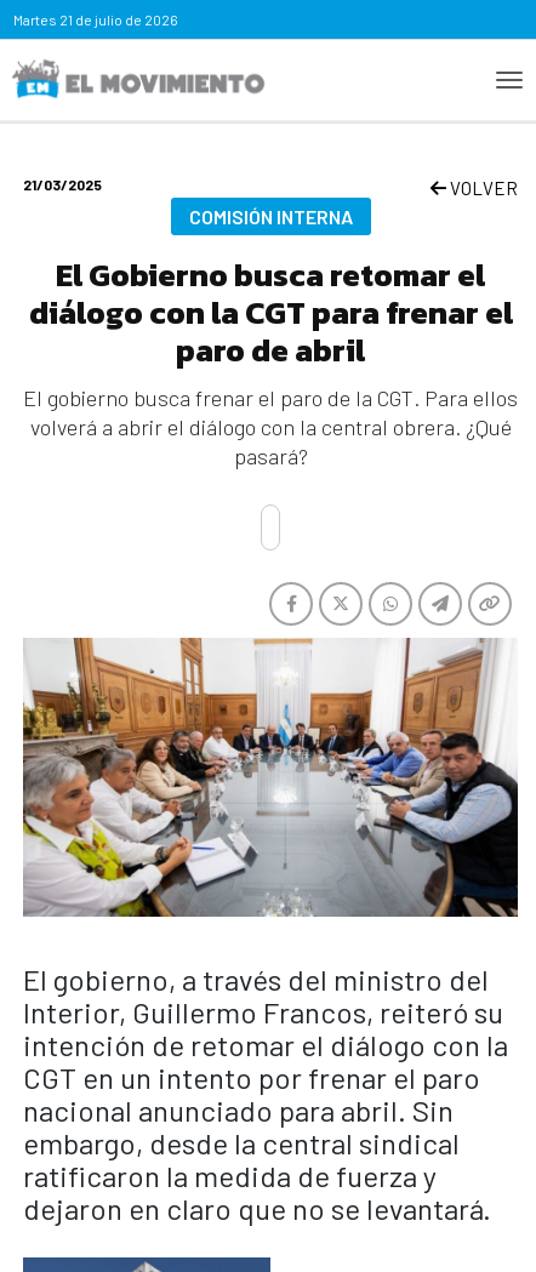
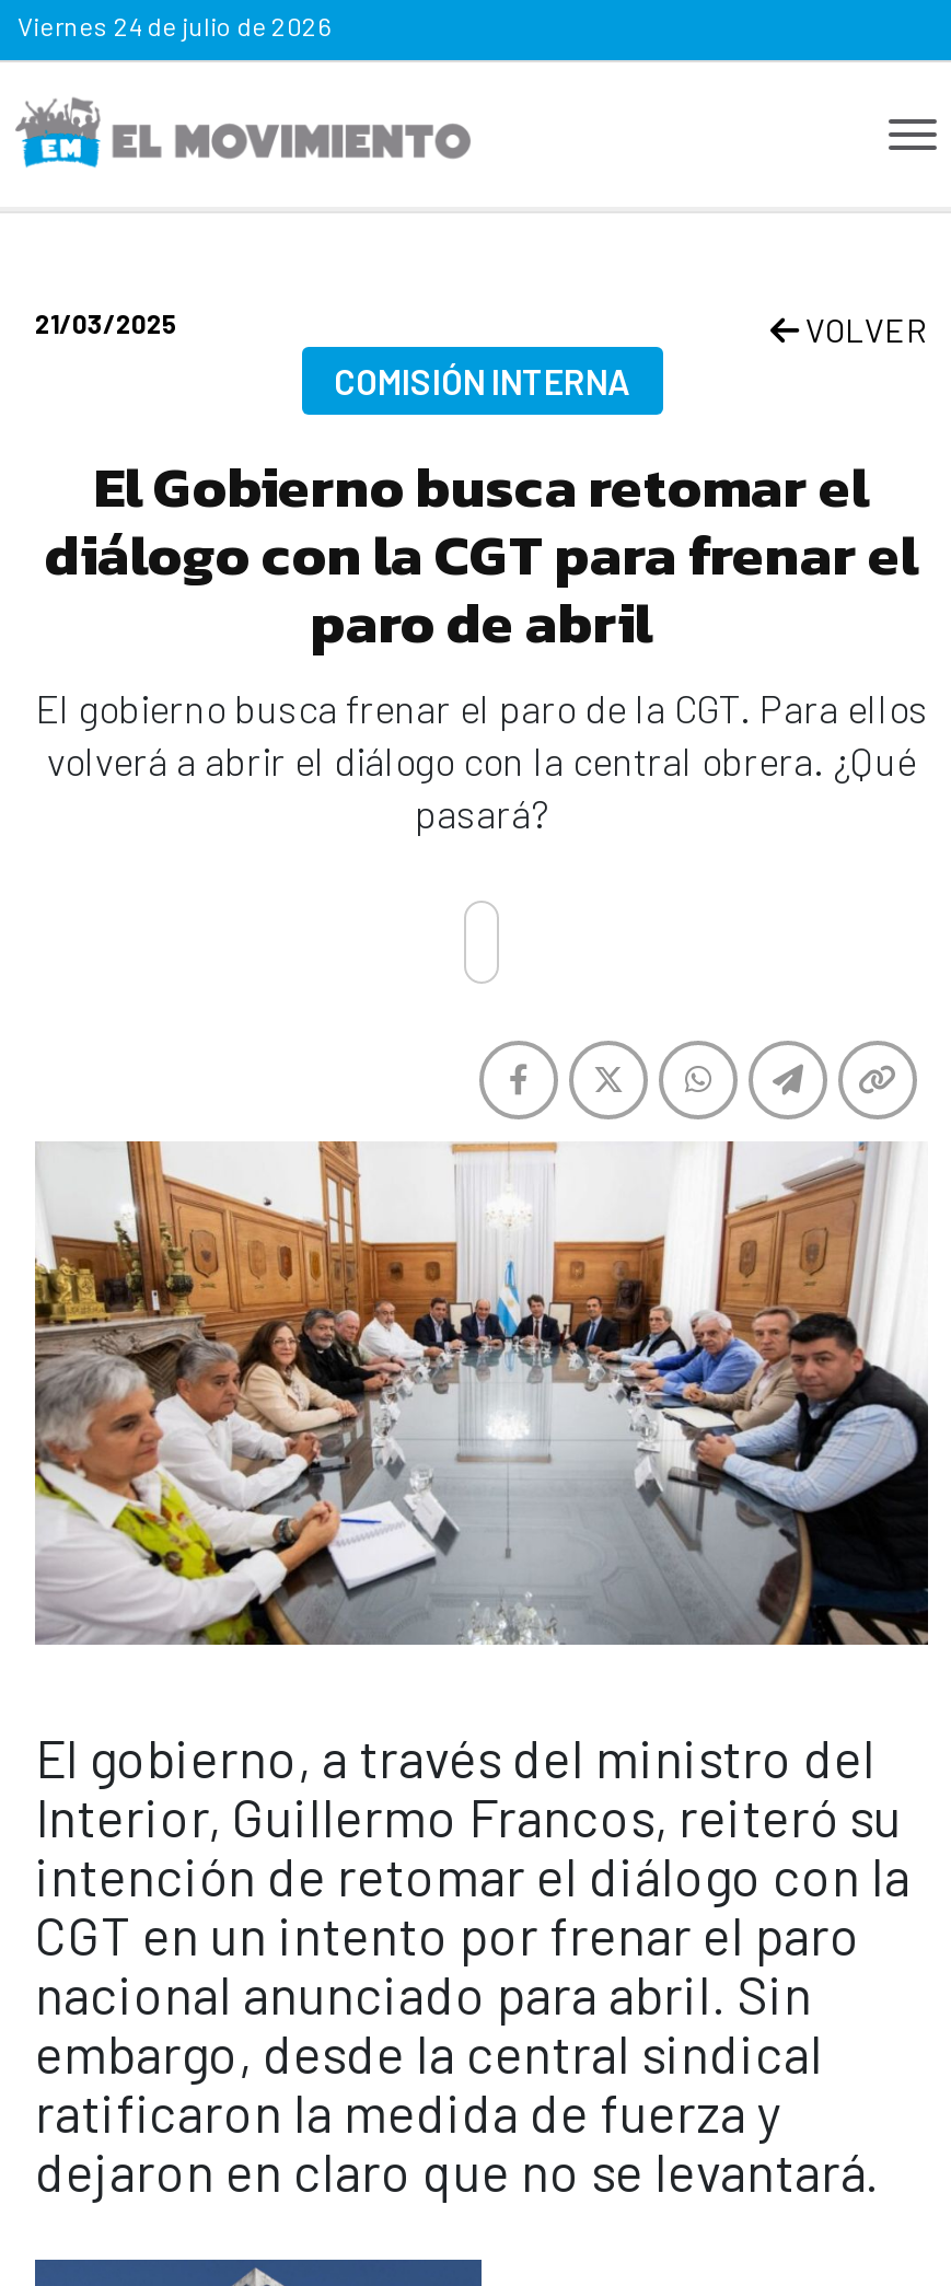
- Martes 21 de julio de 2026
+ Viernes 24 de julio de 2026
